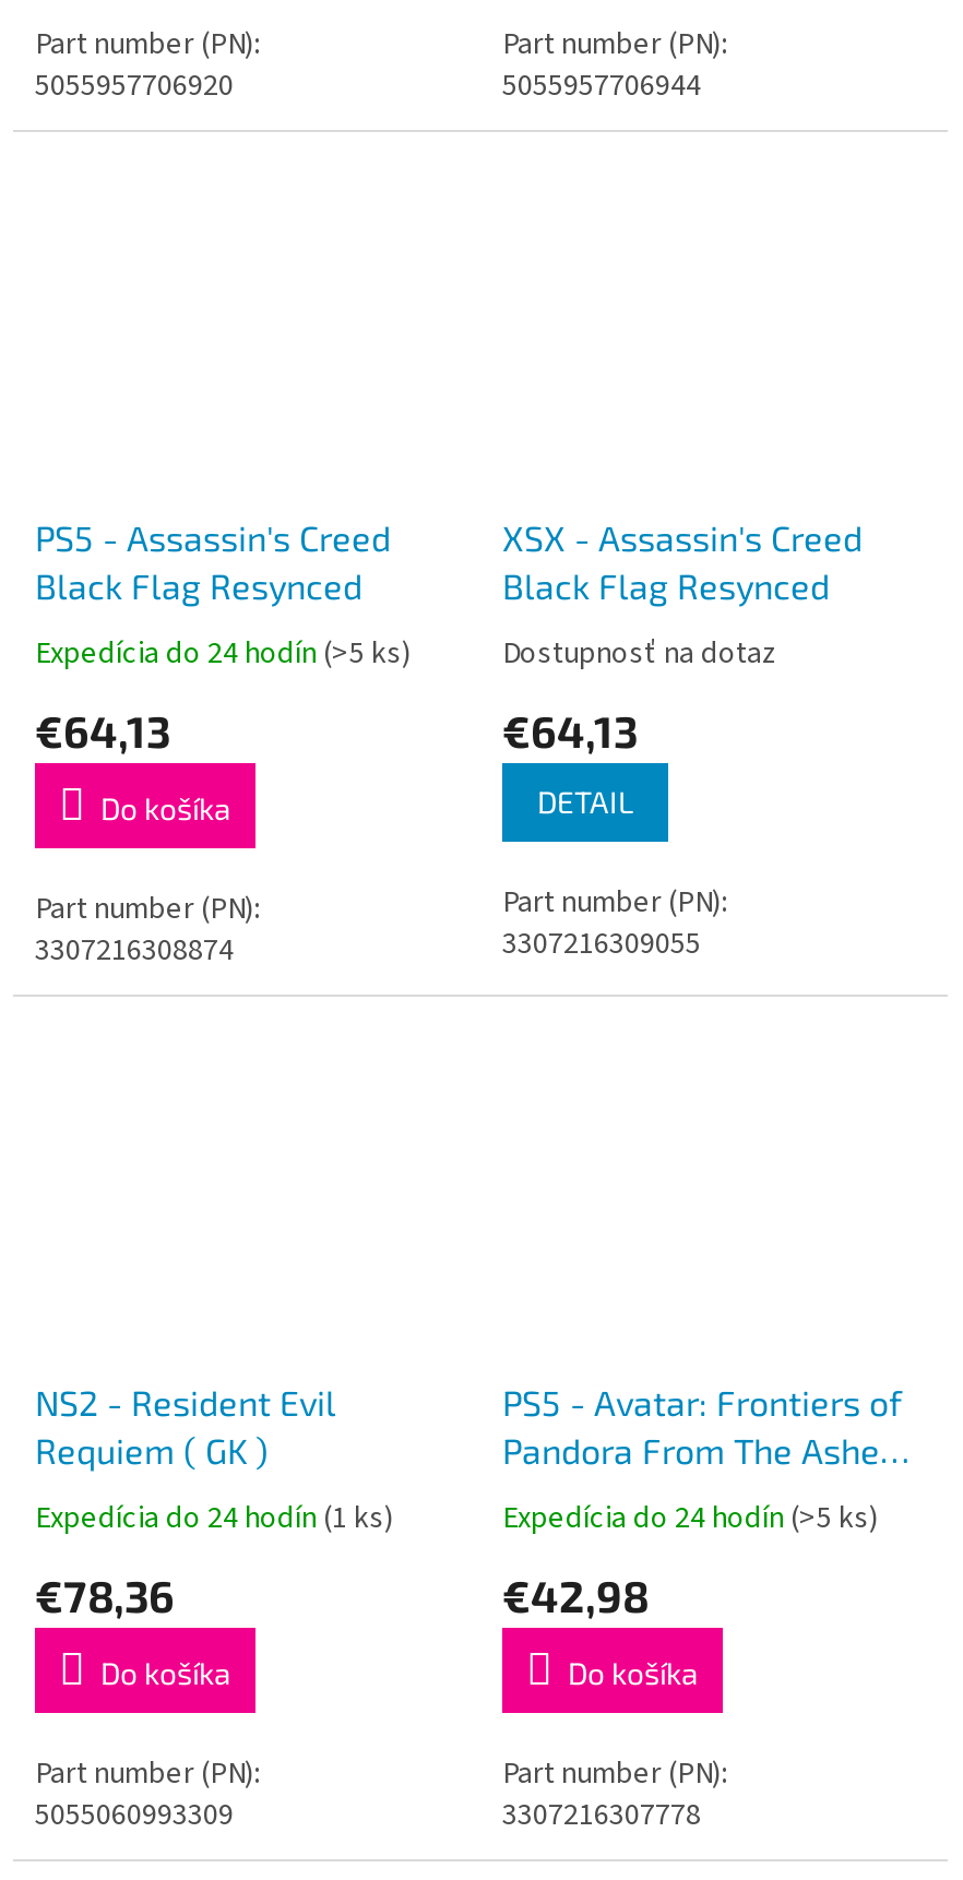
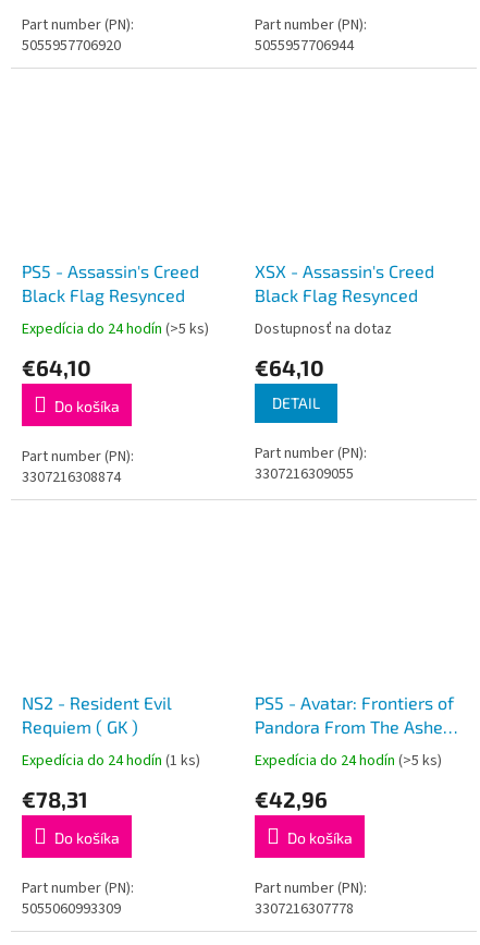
- €64,13
+ €64,10

- €64,13
+ €64,10

- €78,36
+ €78,31

- €42,98
+ €42,96
